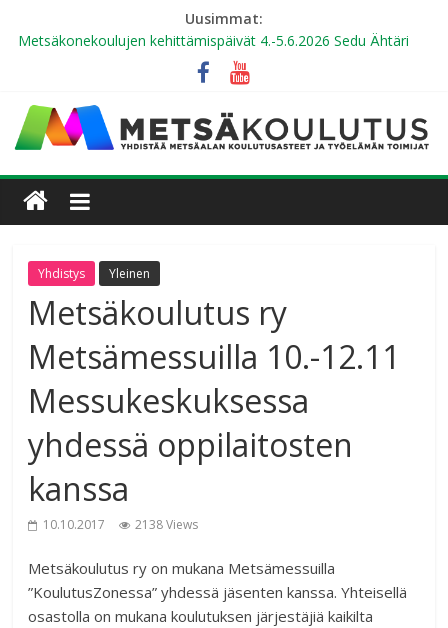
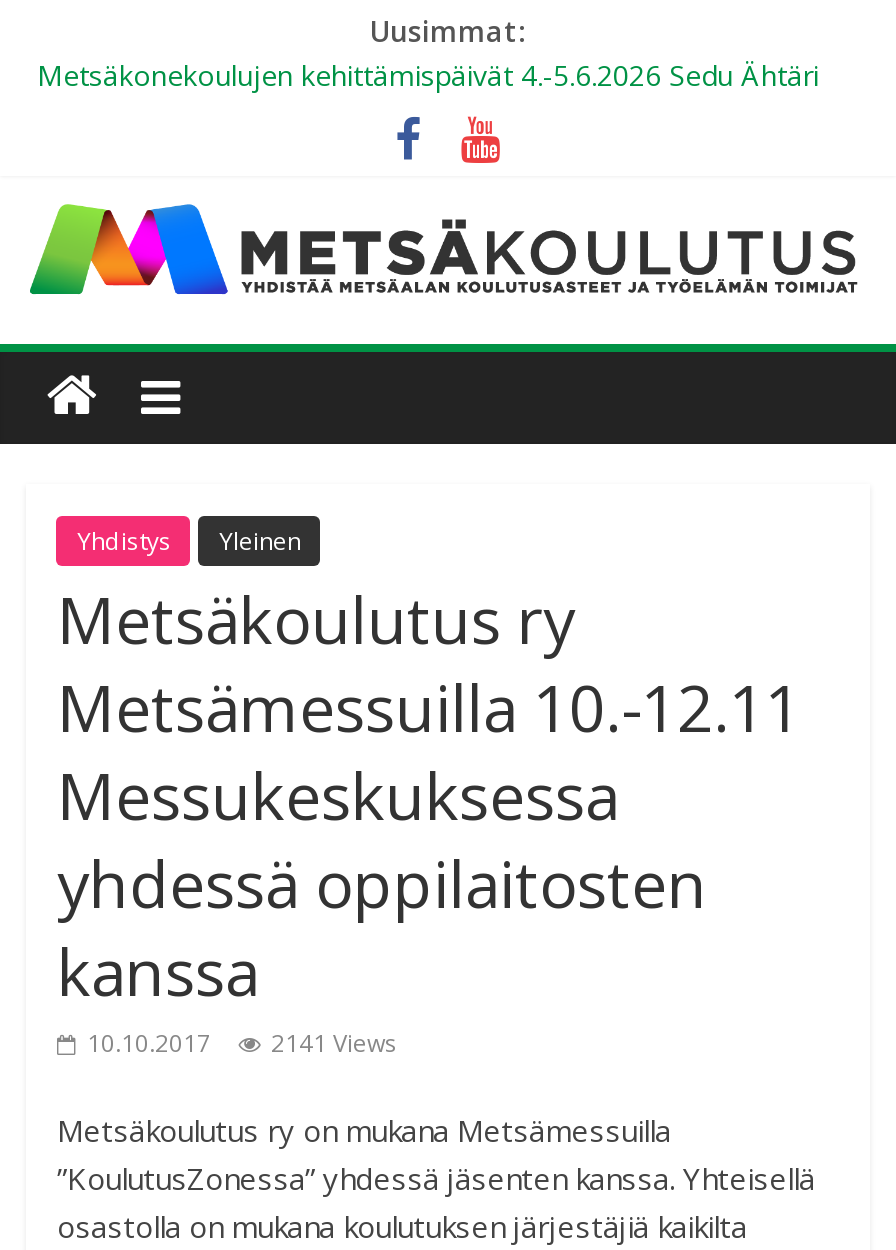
- 10.10.2017 2138 Views
+ 10.10.2017 2141 Views
